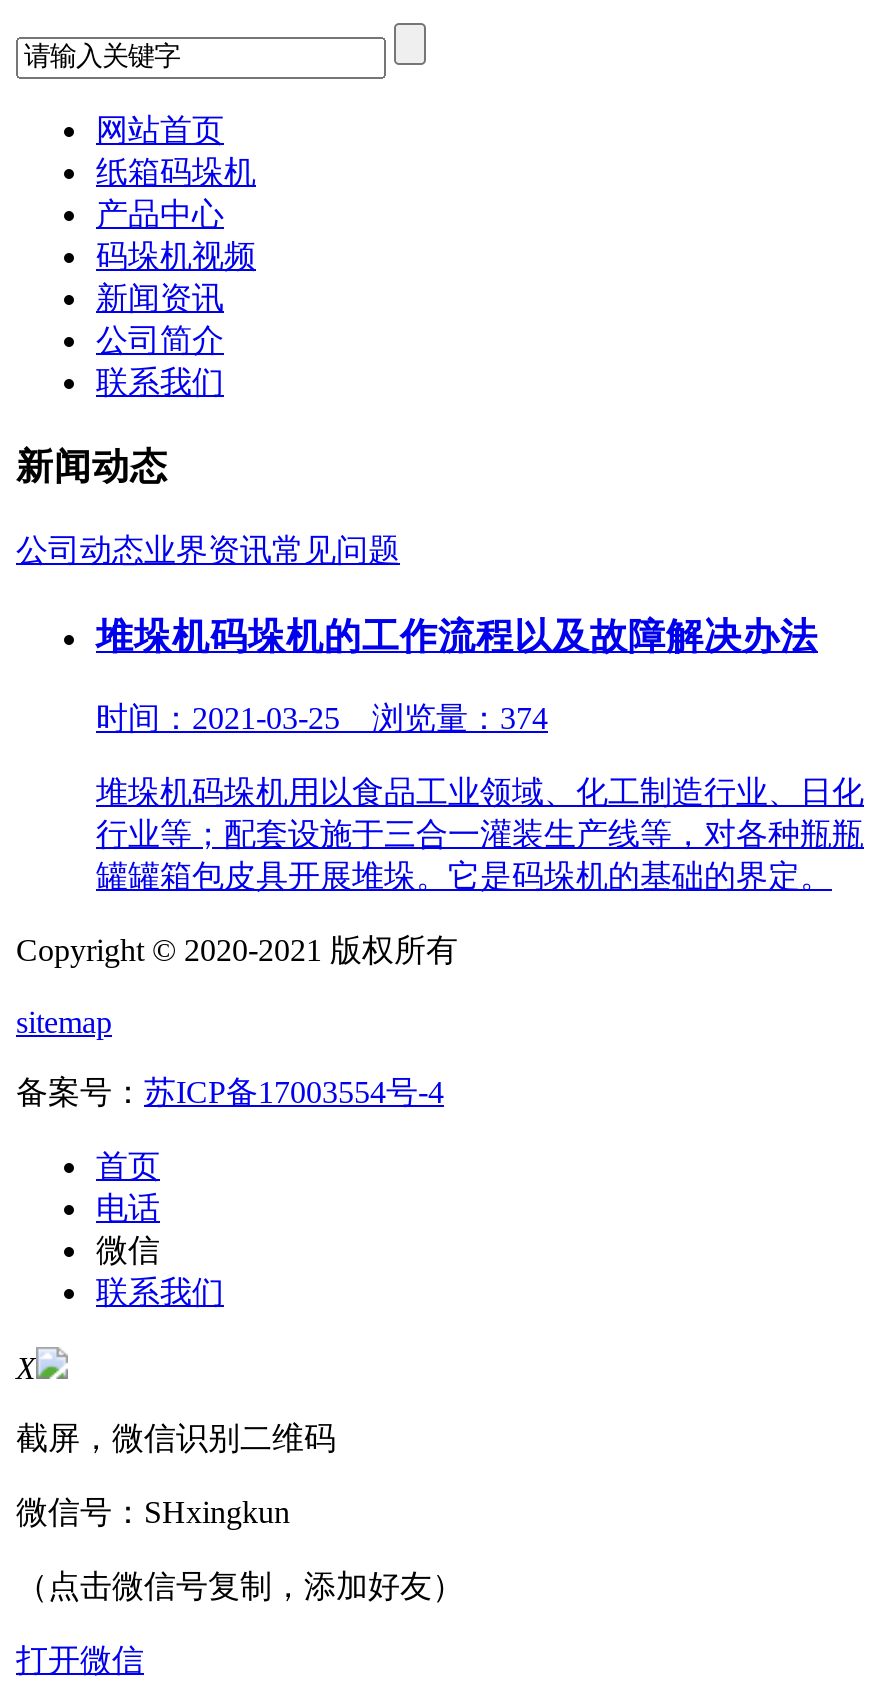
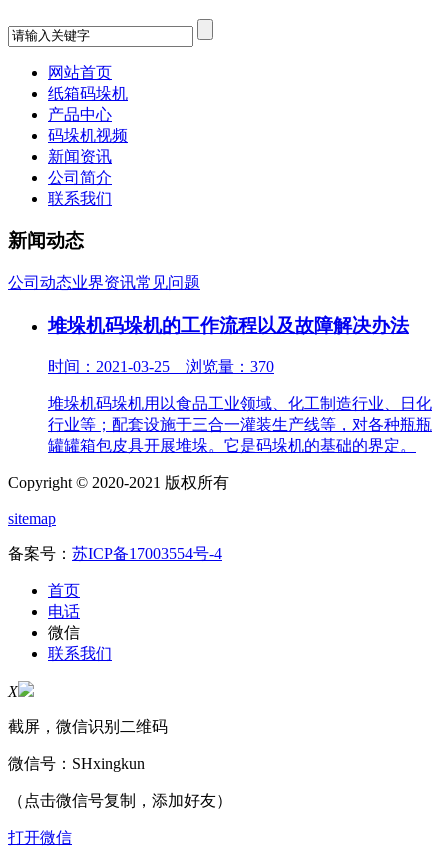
- 时间：2021-03-25 浏览量：374
+ 时间：2021-03-25 浏览量：370
